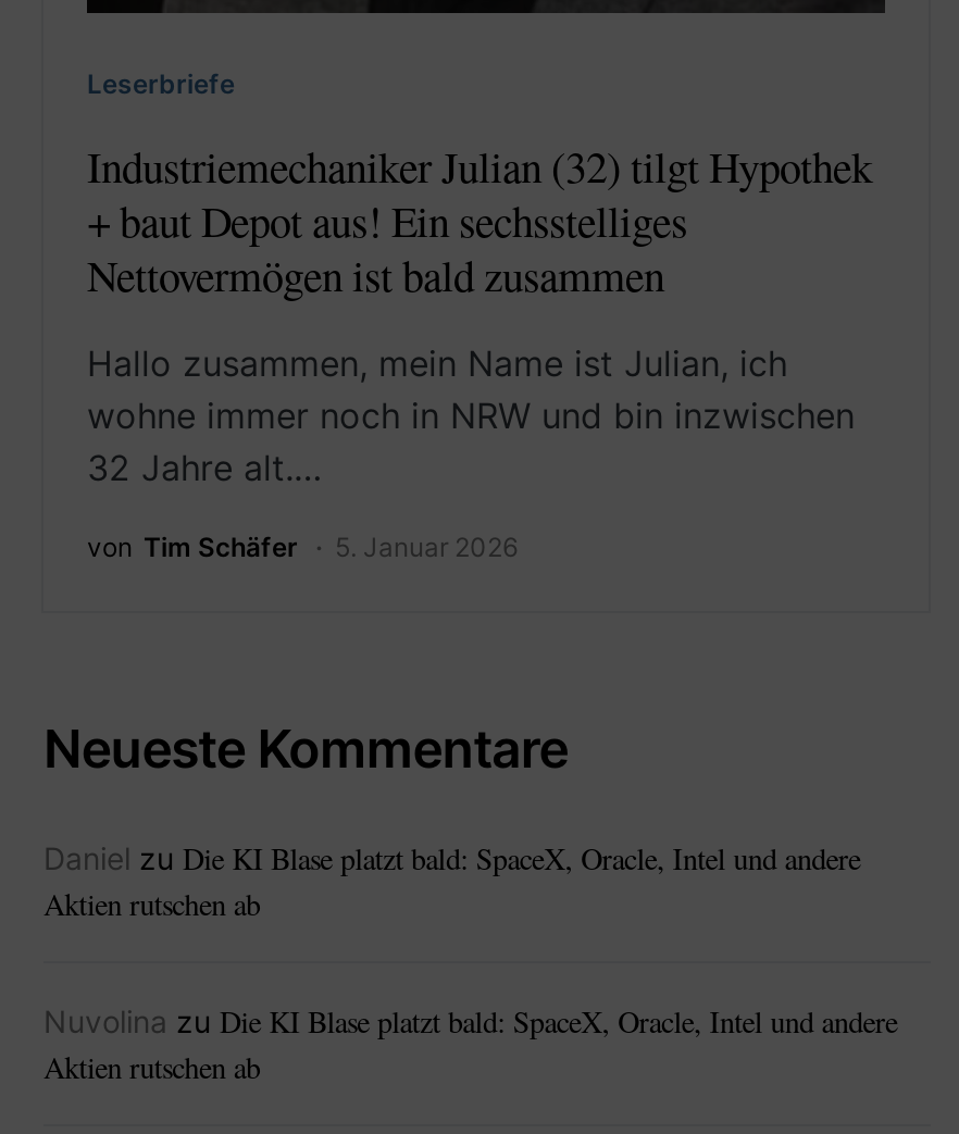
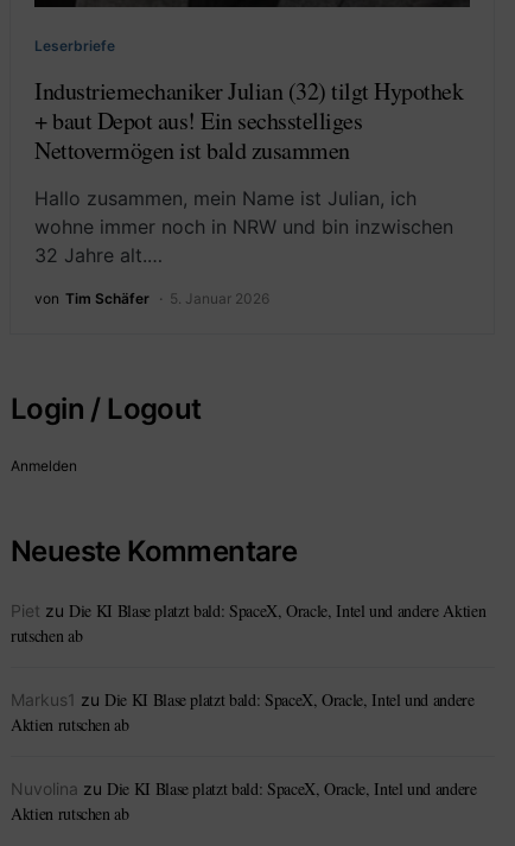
+ Login / Logout
+ Anmelden

- Daniel zu Die KI Blase platzt bald: SpaceX, Oracle, Intel und andere
+ Piet zu Die KI Blase platzt bald: SpaceX, Oracle, Intel und andere Aktien
+ rutschen ab
+ Markus1 zu Die KI Blase platzt bald: SpaceX, Oracle, Intel und andere
